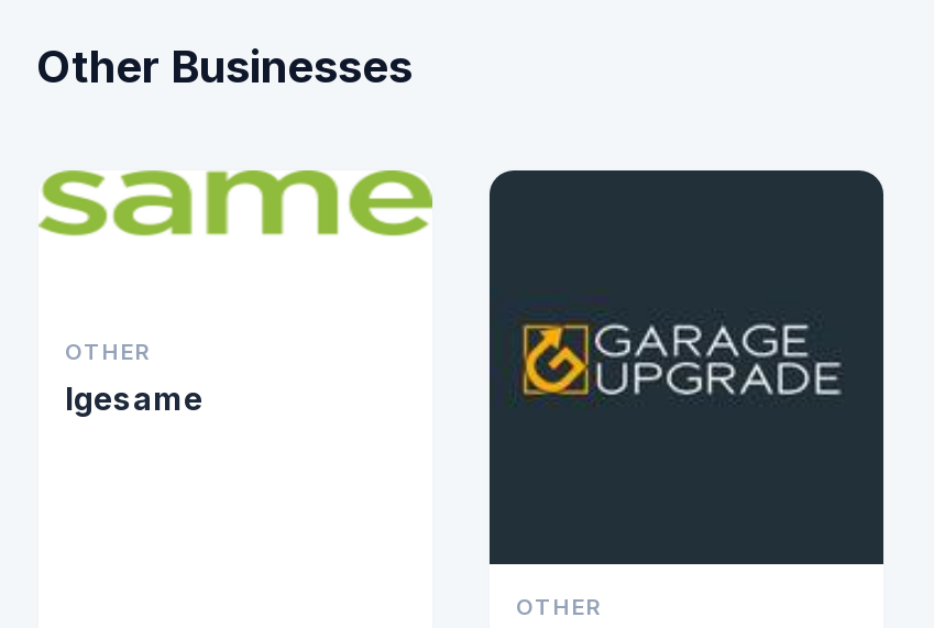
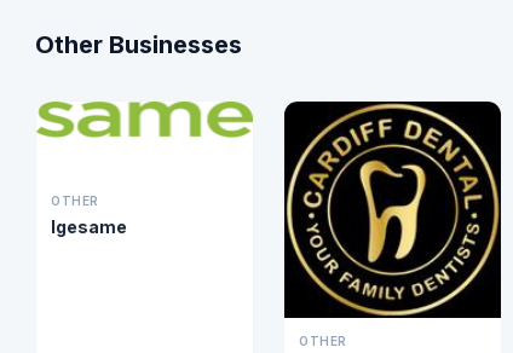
- [image]
+ [image]
